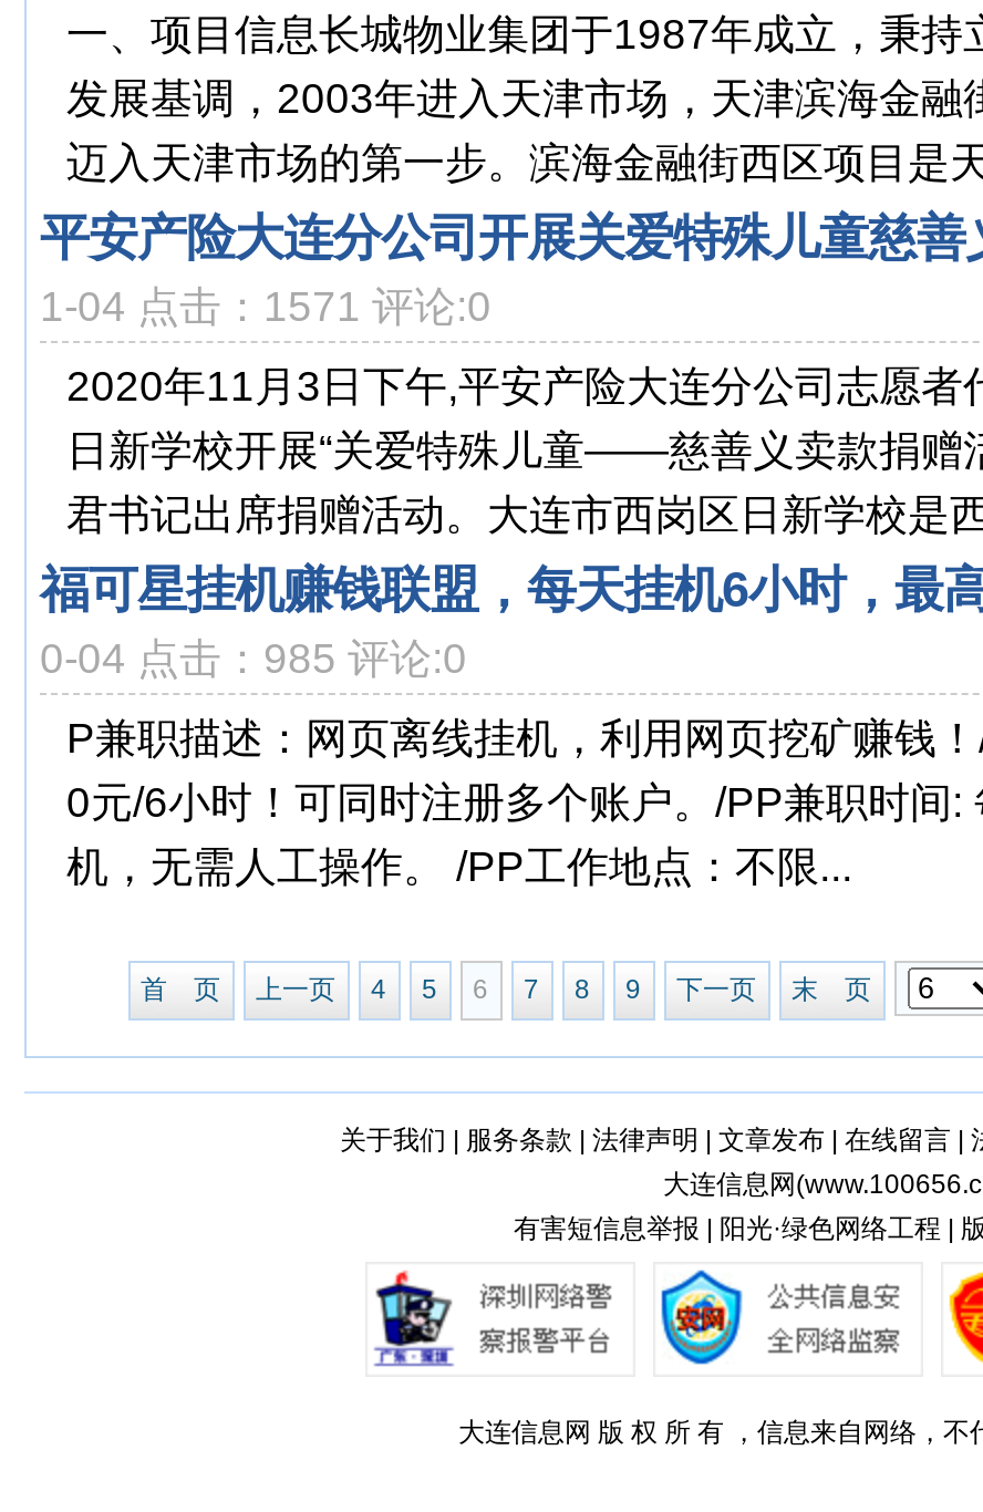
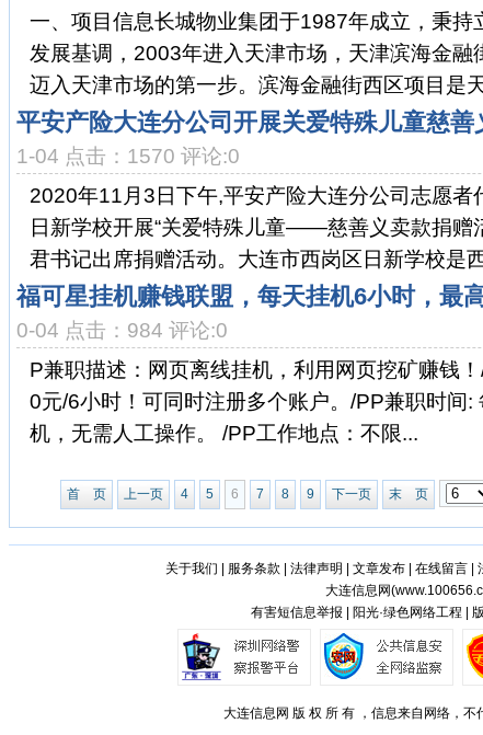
- 1-04 点击：1571 评论:0
+ 1-04 点击：1570 评论:0

- 0-04 点击：985 评论:0
+ 0-04 点击：984 评论:0
